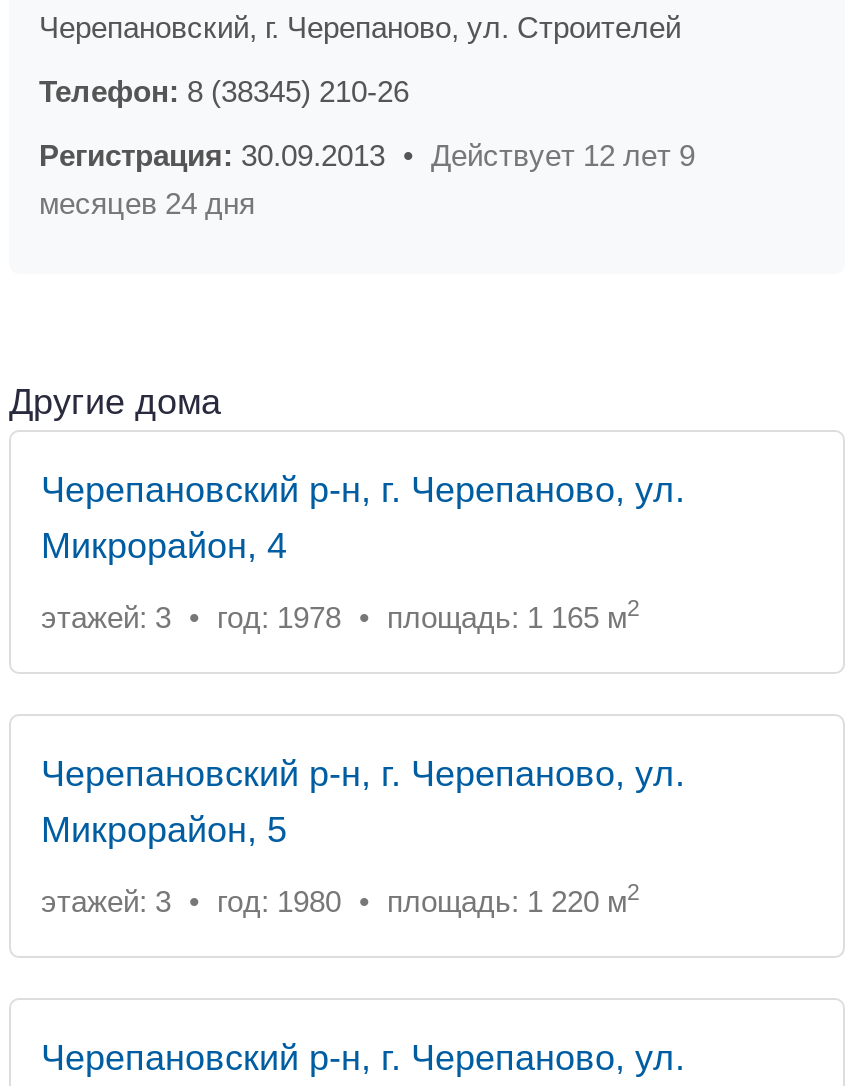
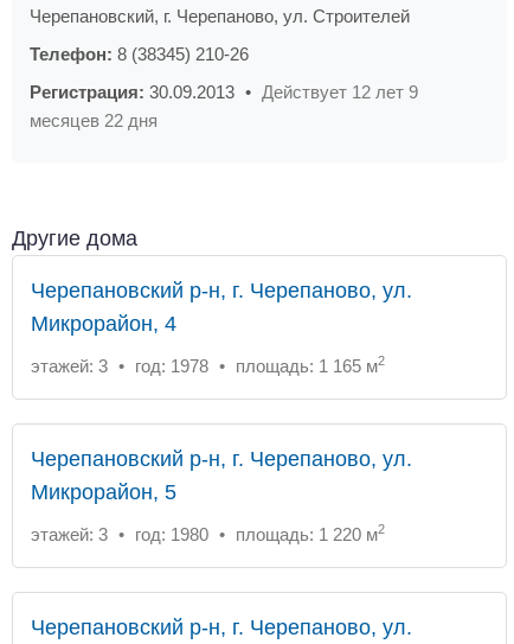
- месяцев 24 дня
+ месяцев 22 дня
